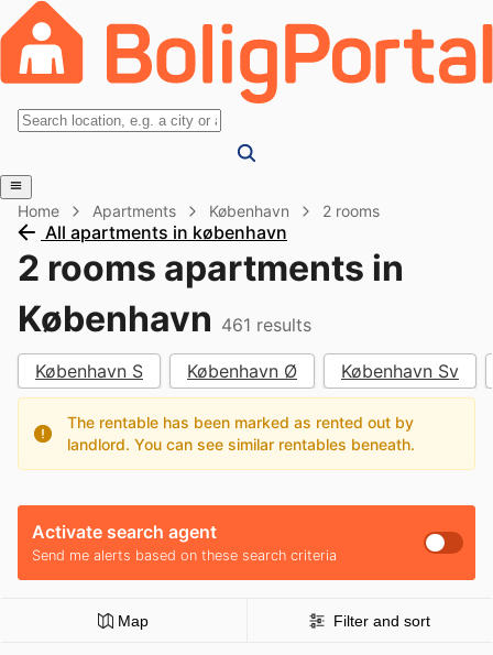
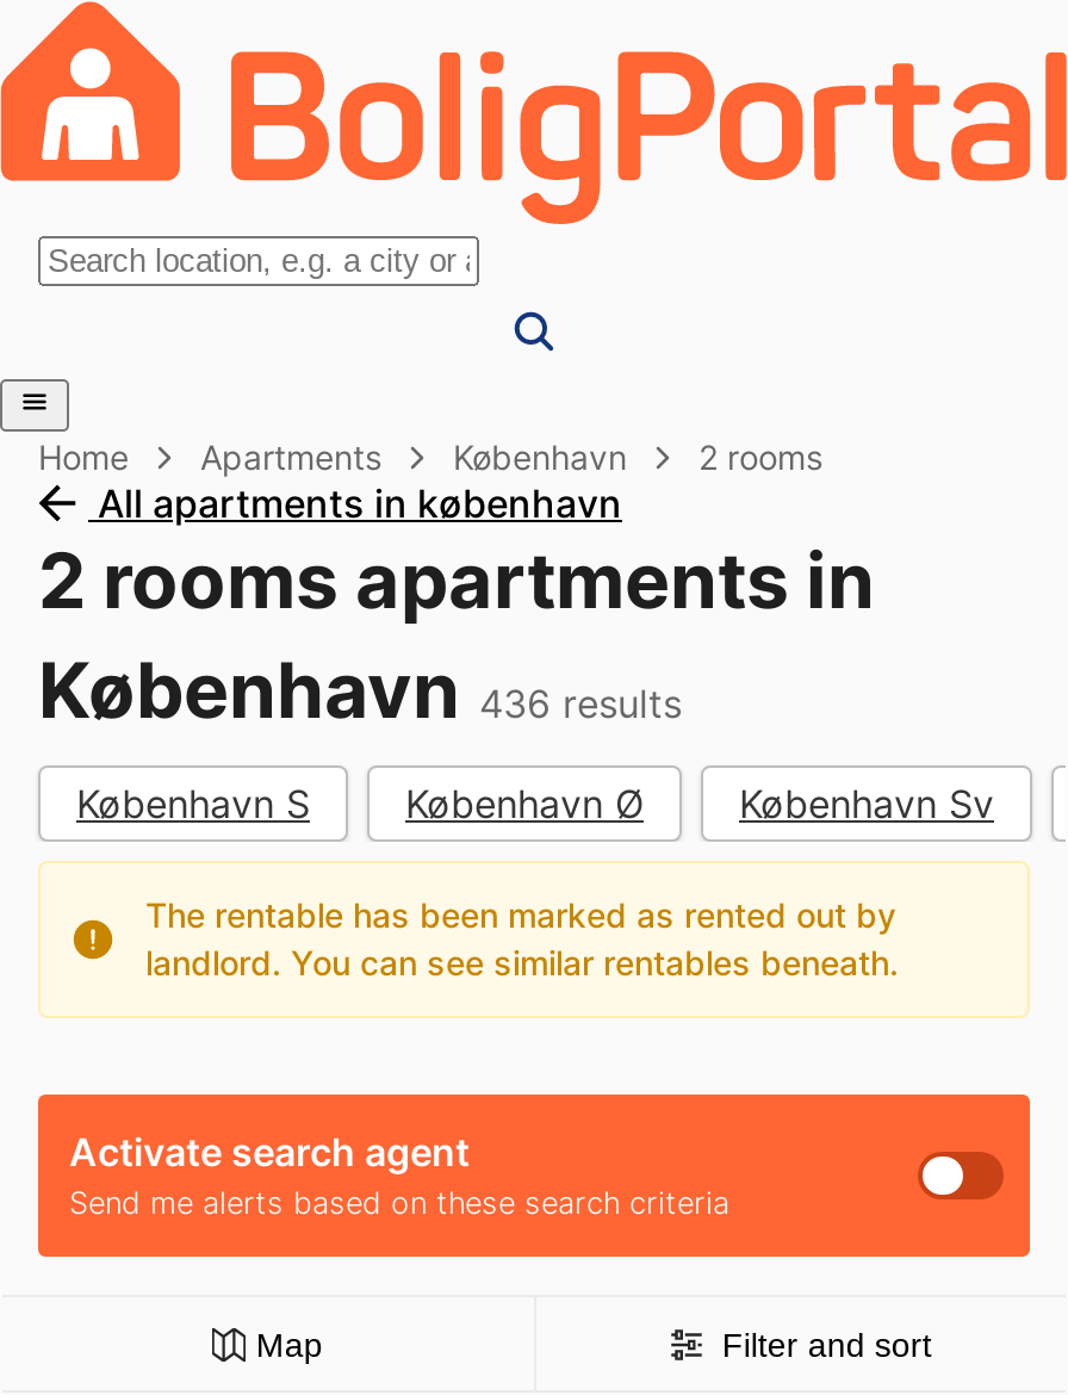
- København 461 results
+ København 436 results
